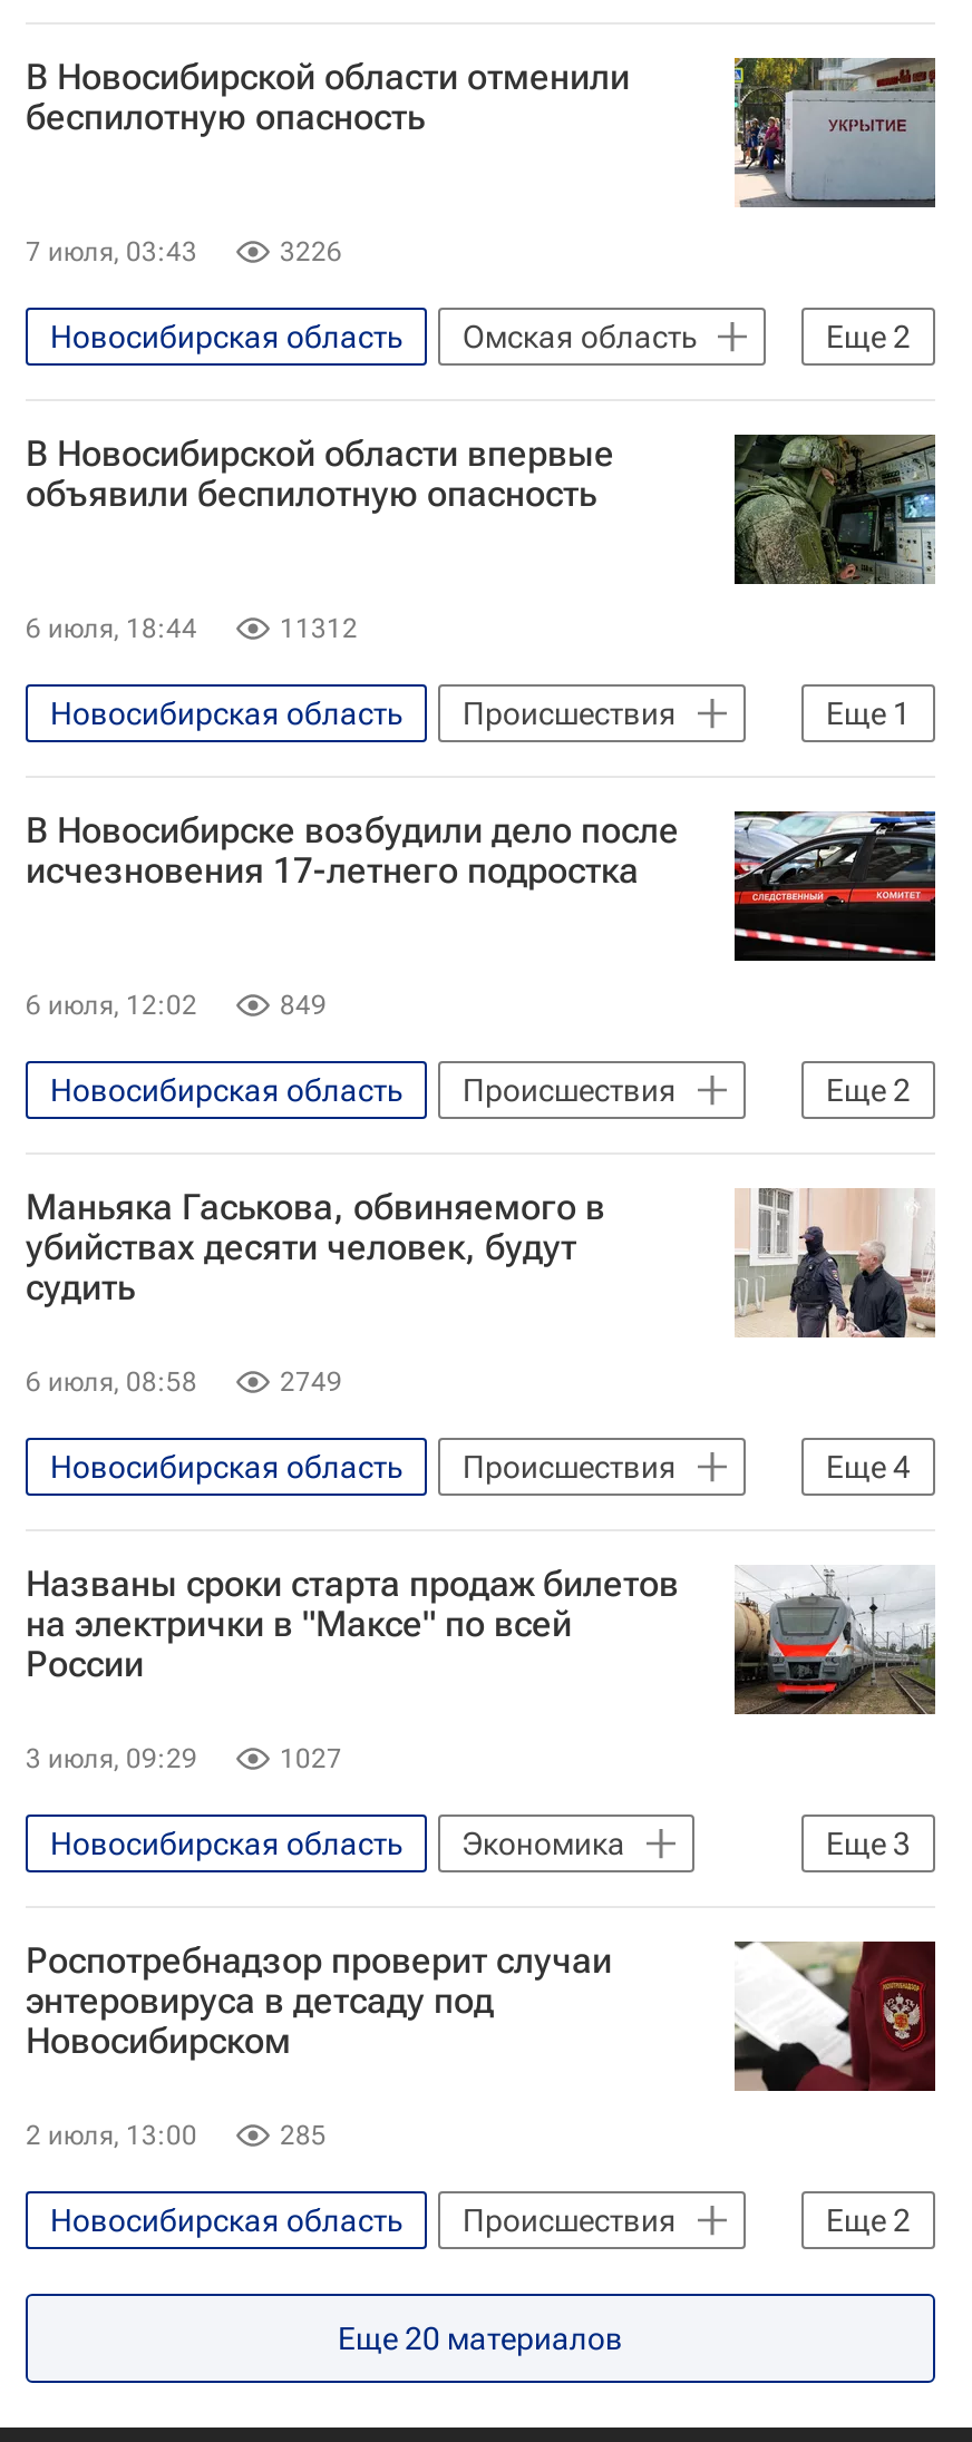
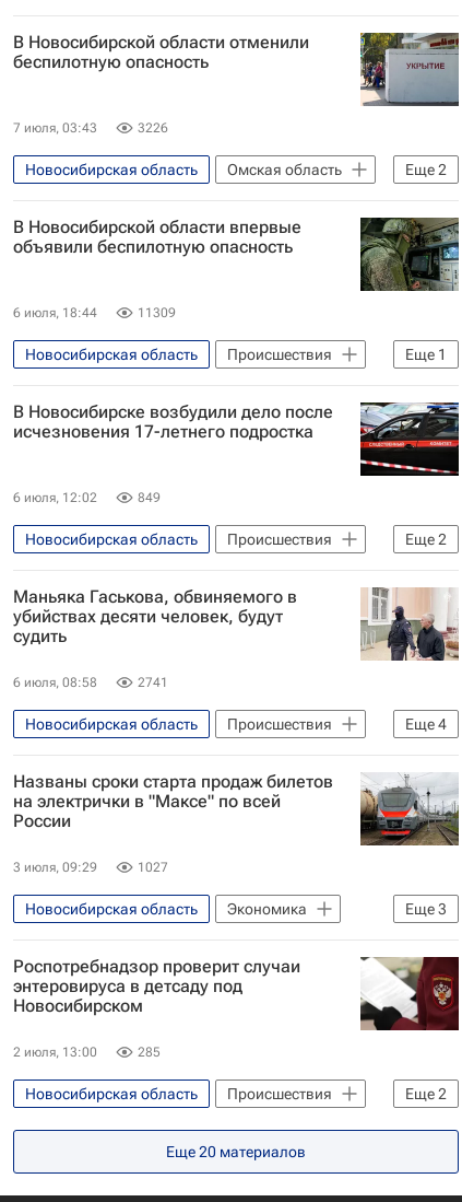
- 11312
+ 11309

- 2749
+ 2741
